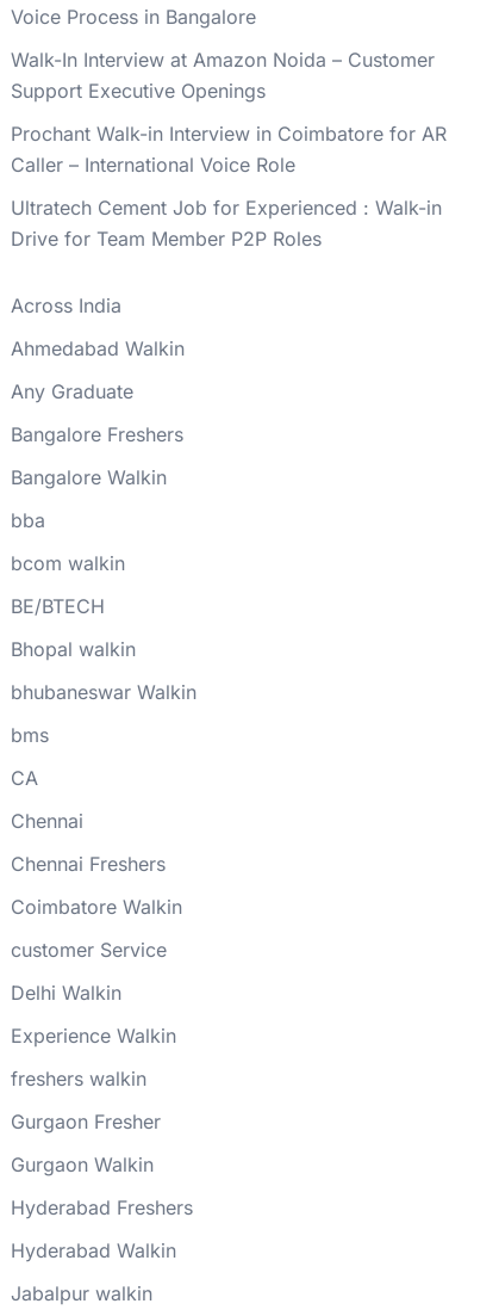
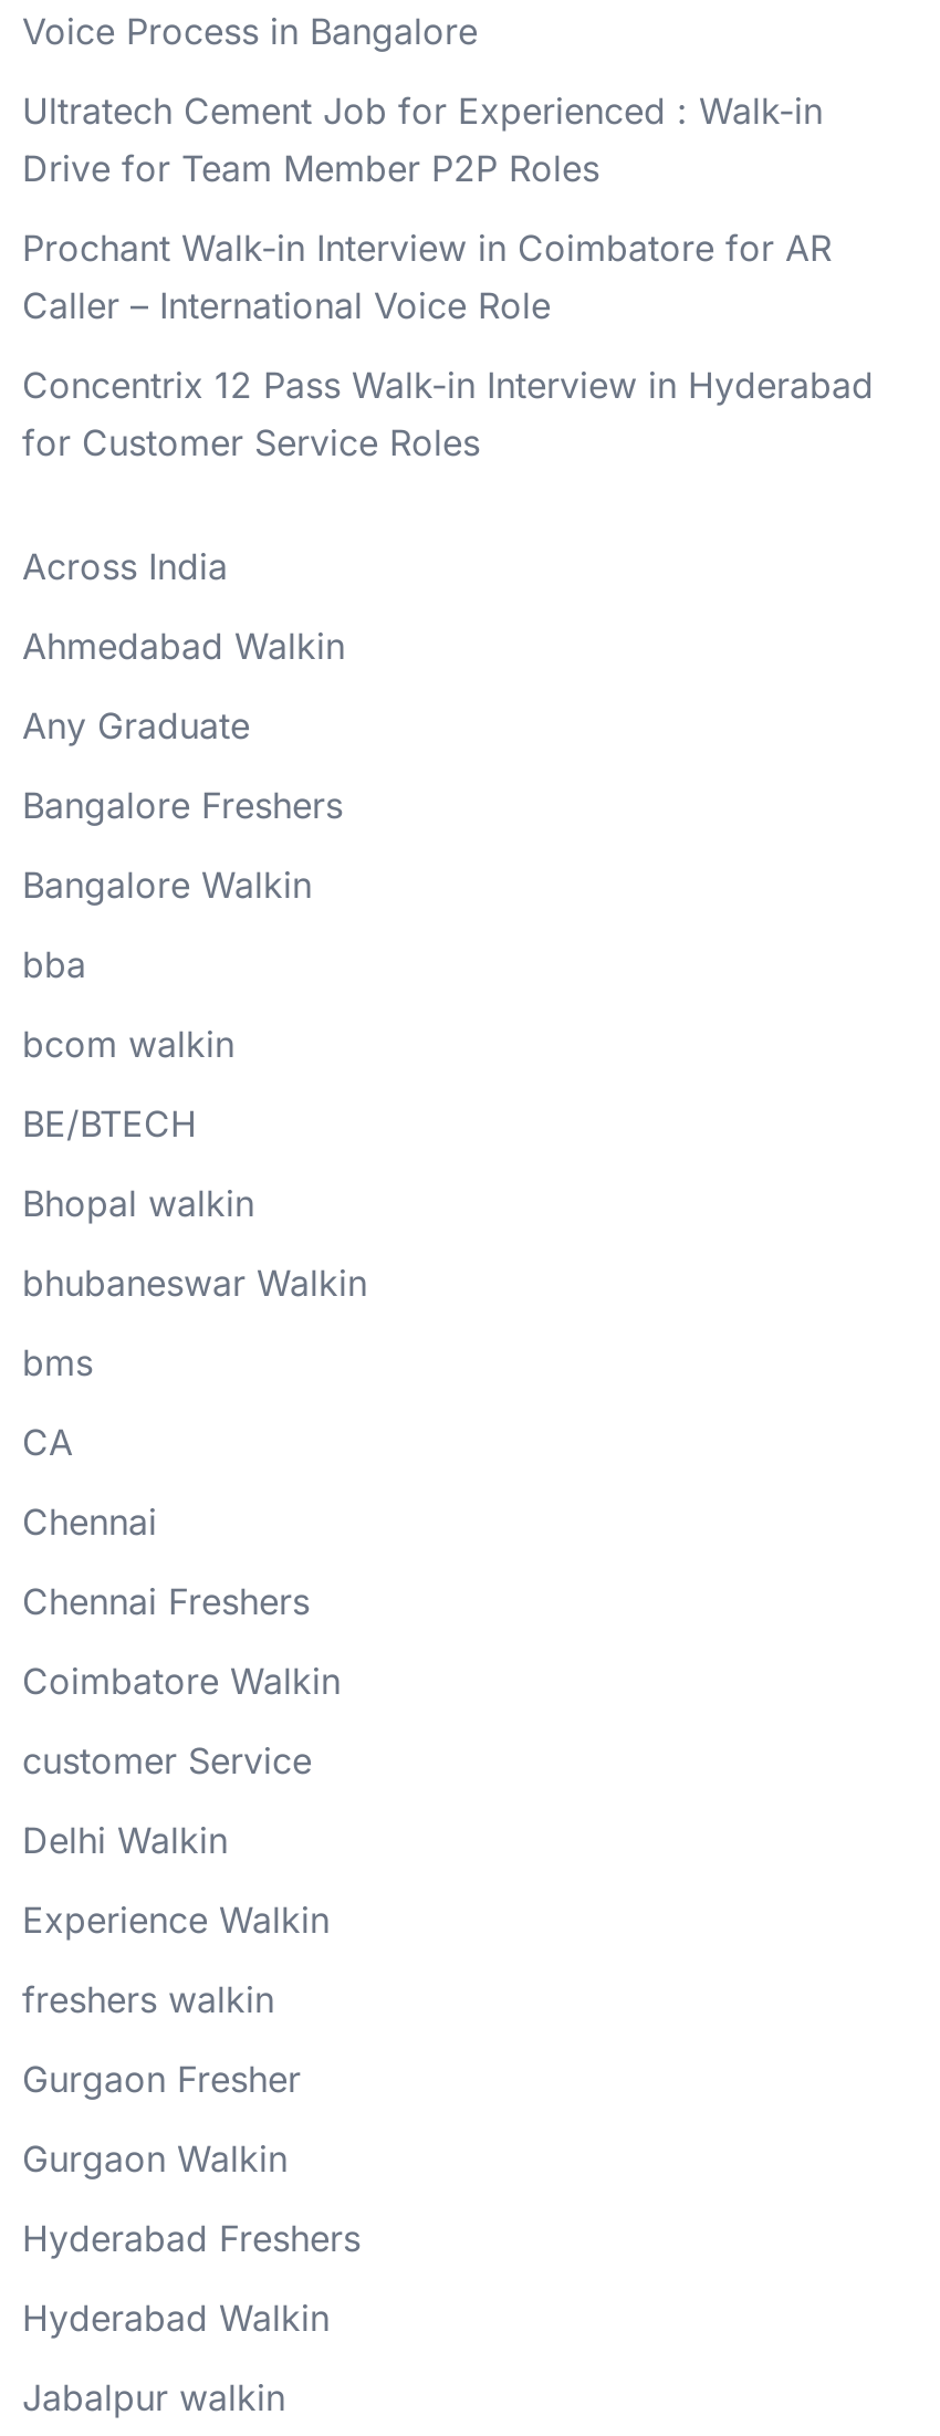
- Walk-In Interview at Amazon Noida – Customer
- Support Executive Openings

+ Concentrix 12 Pass Walk-in Interview in Hyderabad
+ for Customer Service Roles

moved up: Ultratech Cement Job for Experienced : Walk-in | Drive for Team Member P2P Roles
